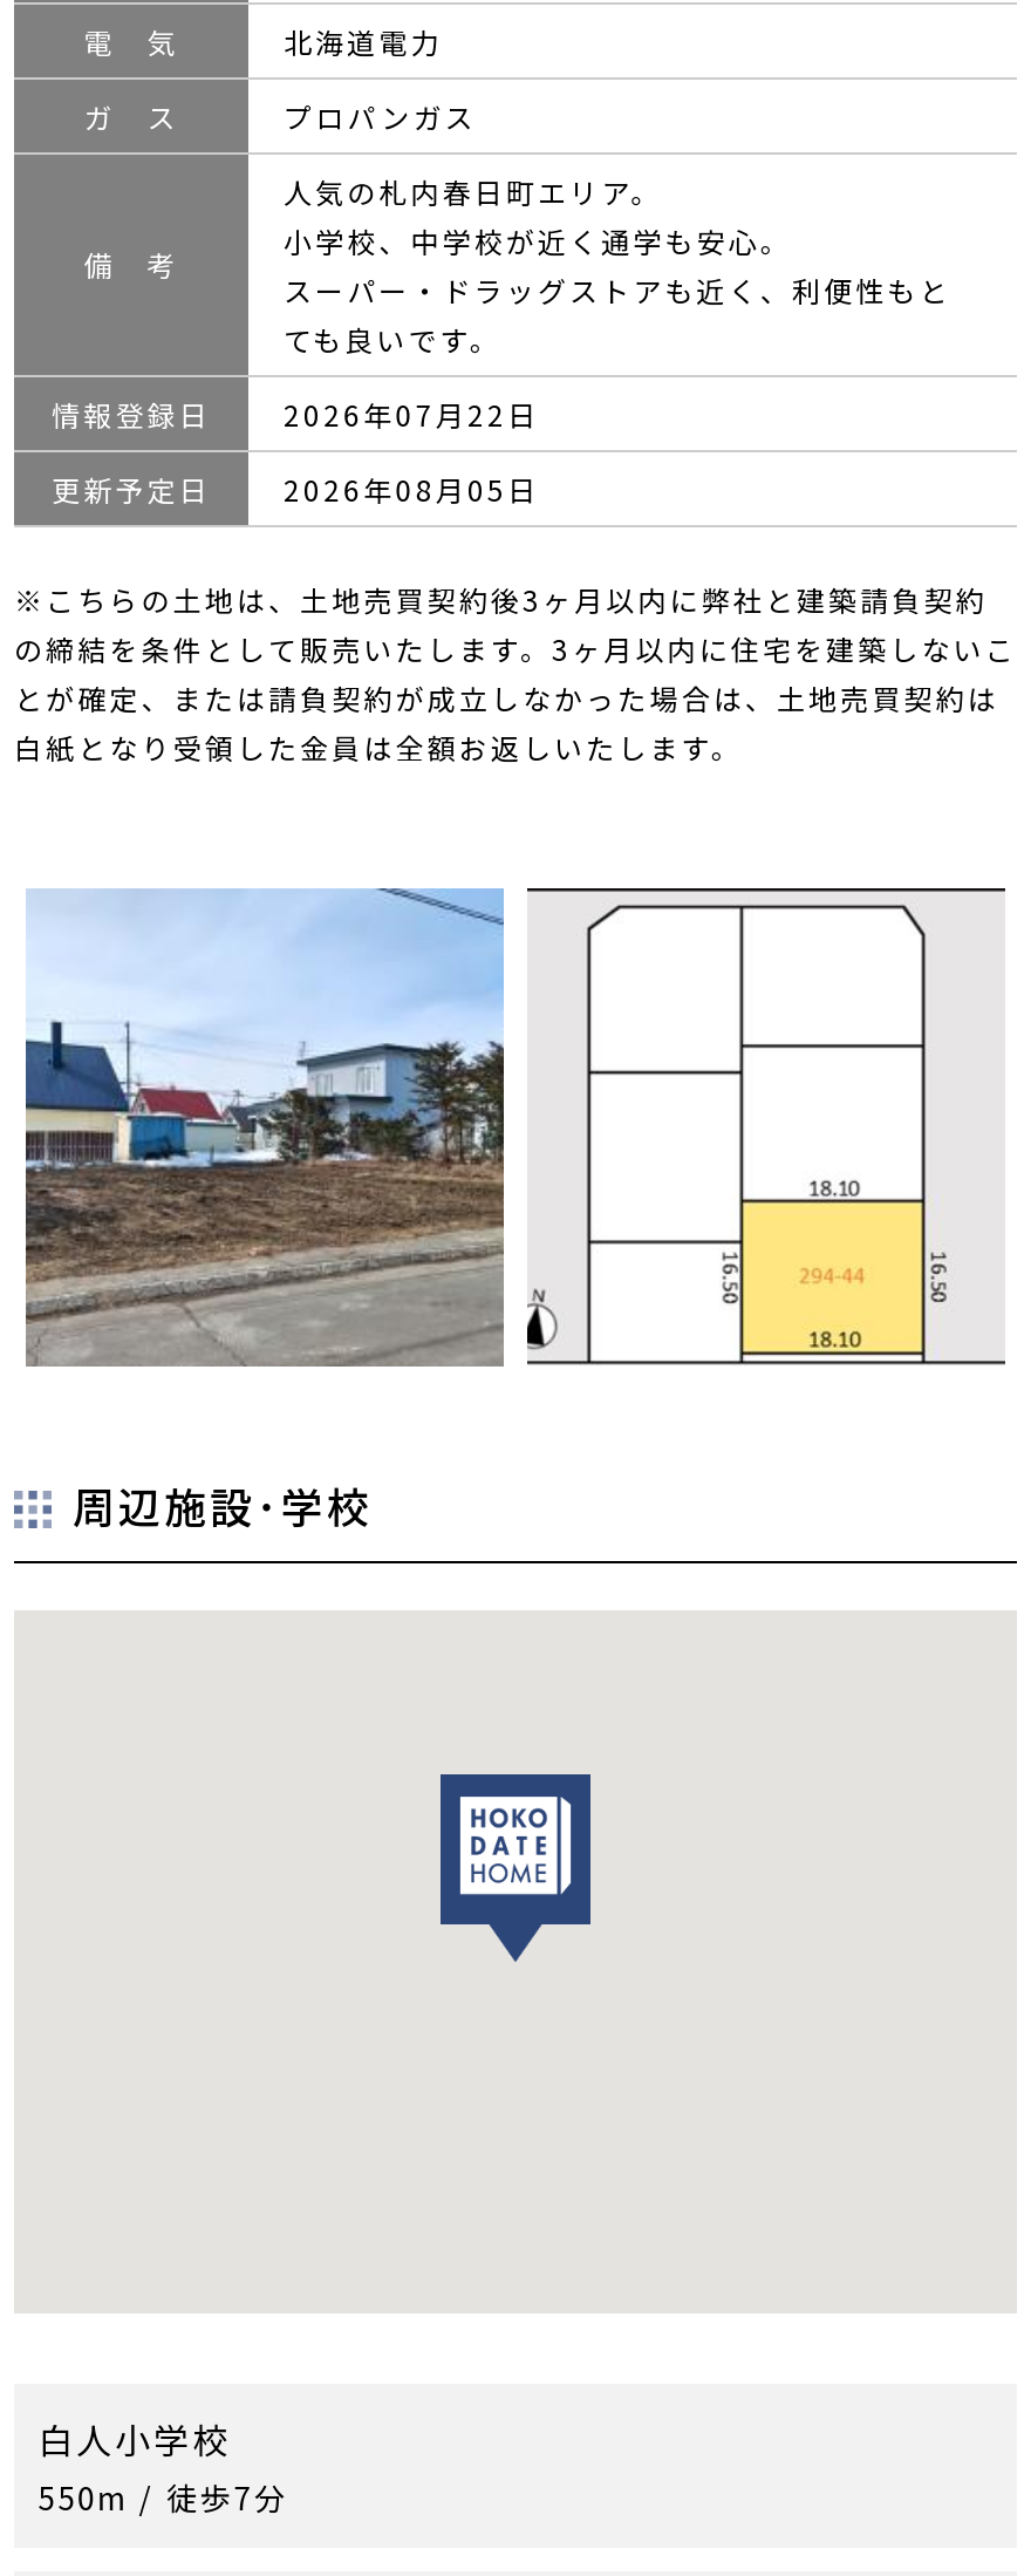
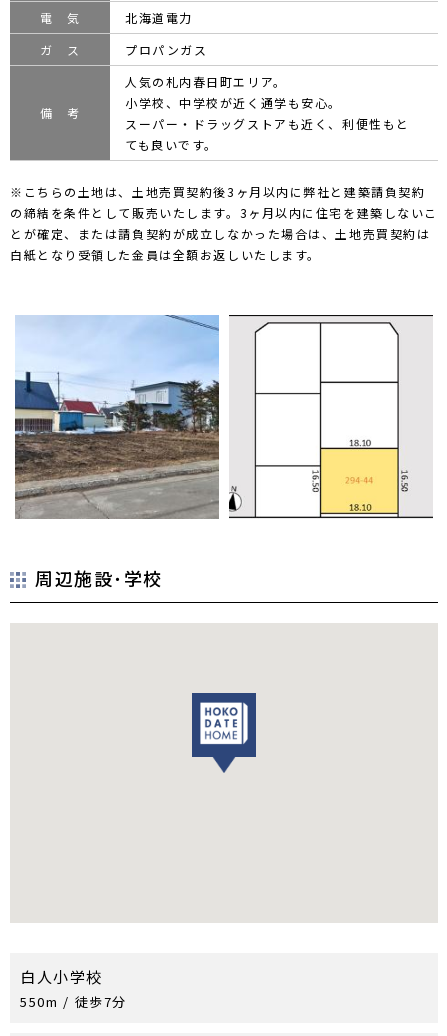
- 情報登録日
- 2026年07月22日
- 更新予定日
- 2026年08月05日
